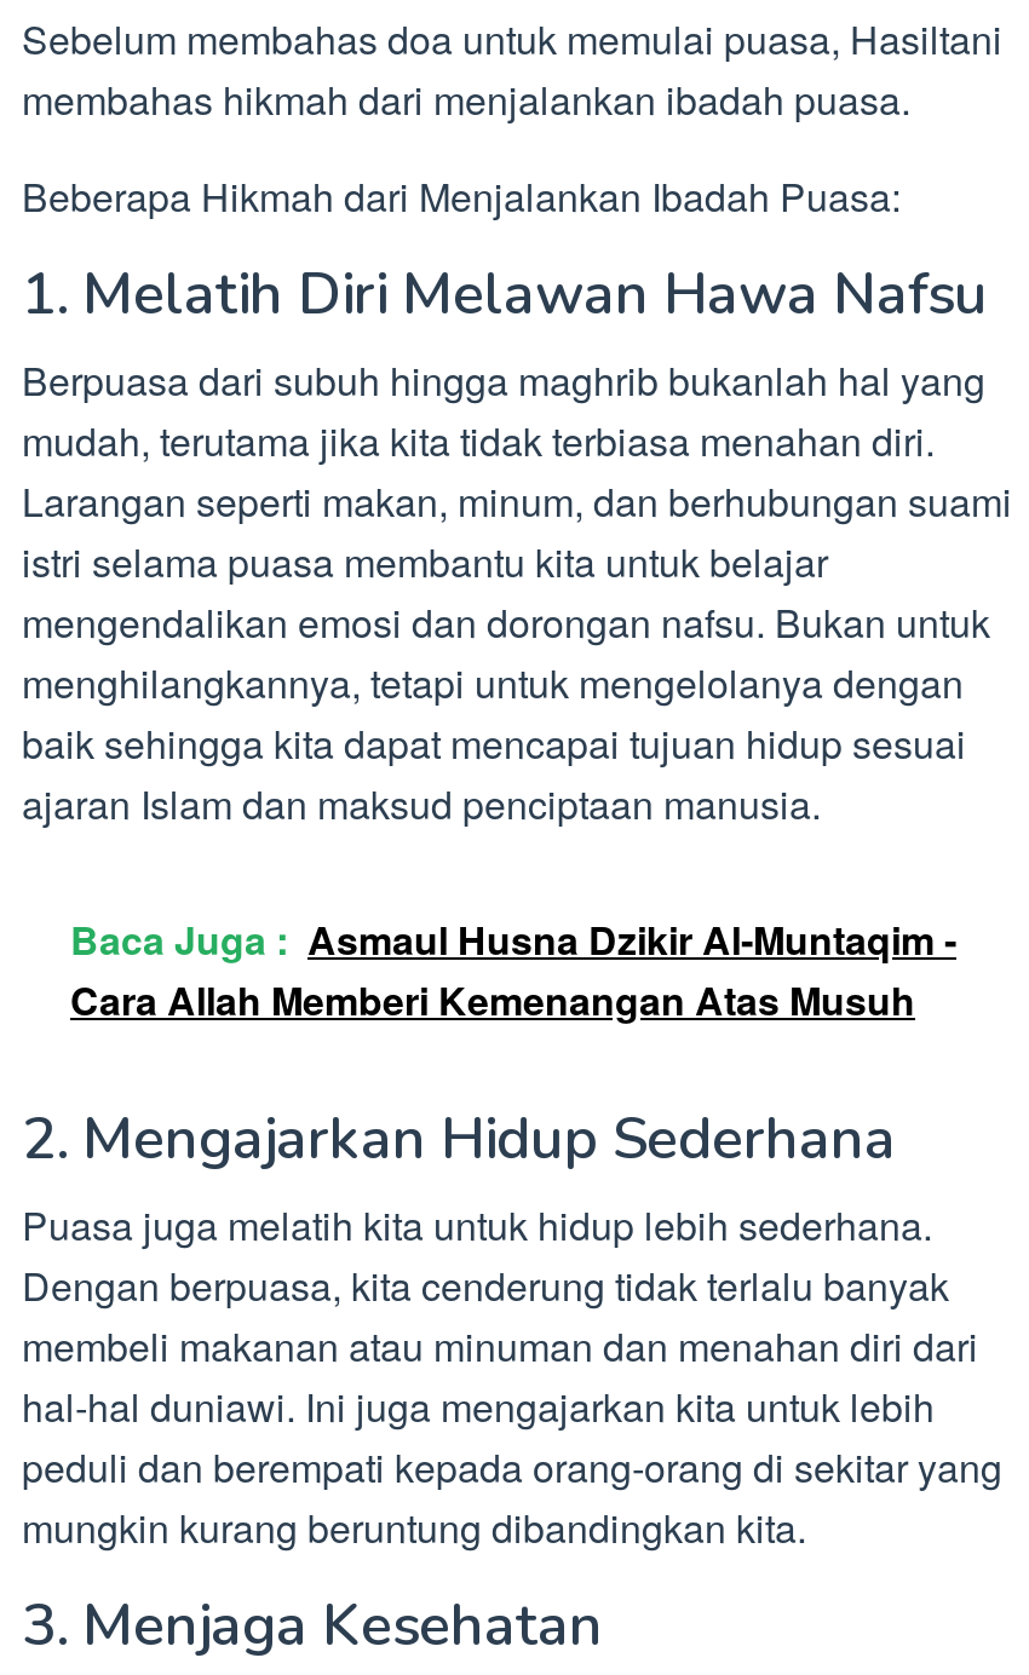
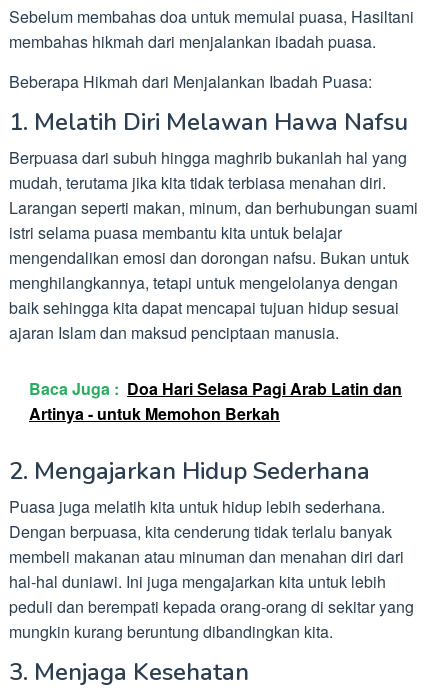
- Baca Juga : Asmaul Husna Dzikir Al-Muntaqim -
- Cara Allah Memberi Kemenangan Atas Musuh
+ Baca Juga : Doa Hari Selasa Pagi Arab Latin dan
+ Artinya - untuk Memohon Berkah
